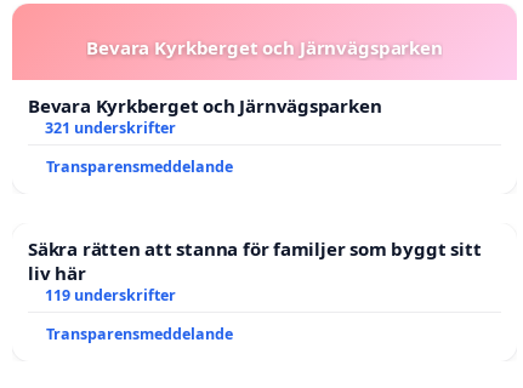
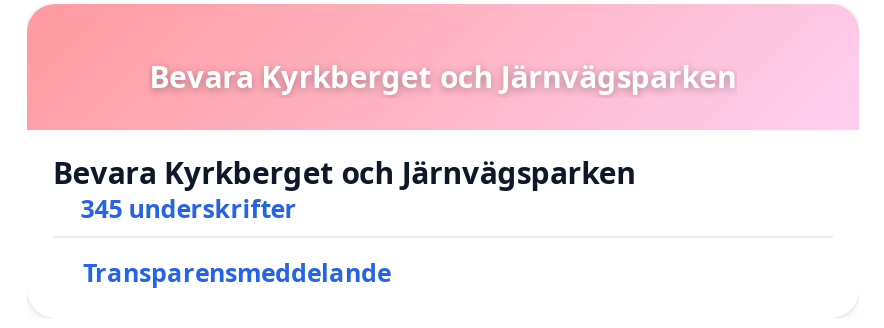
- 321 underskrifter
- Transparensmeddelande
- Säkra rätten att stanna för familjer som byggt sitt
- liv här
- 119 underskrifter
+ 345 underskrifter
